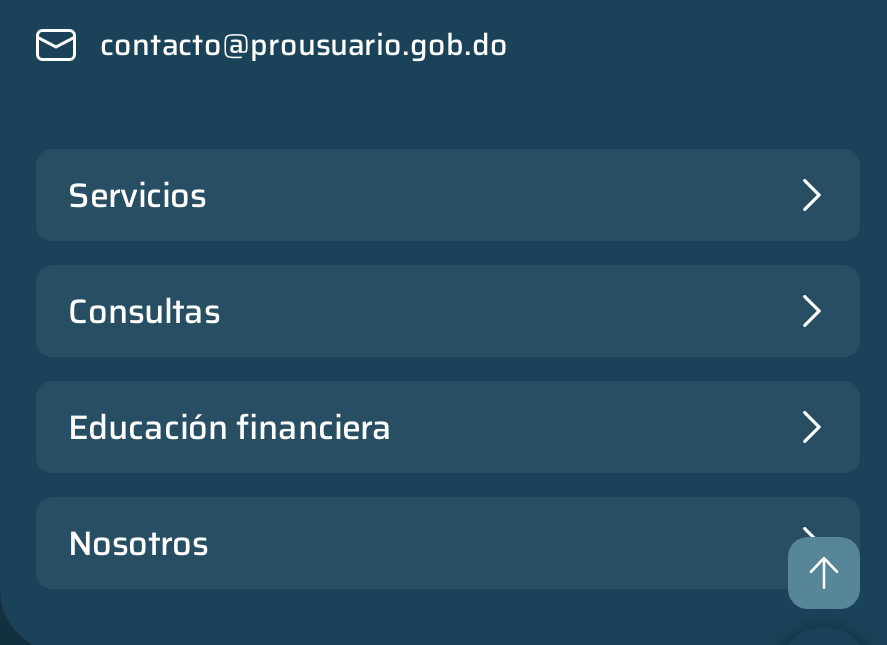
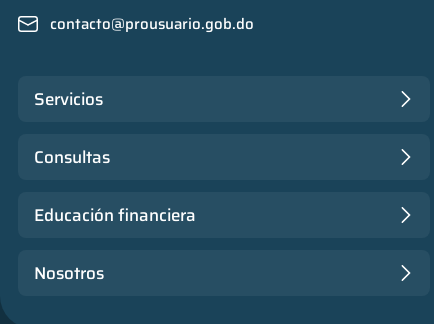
- [image]
